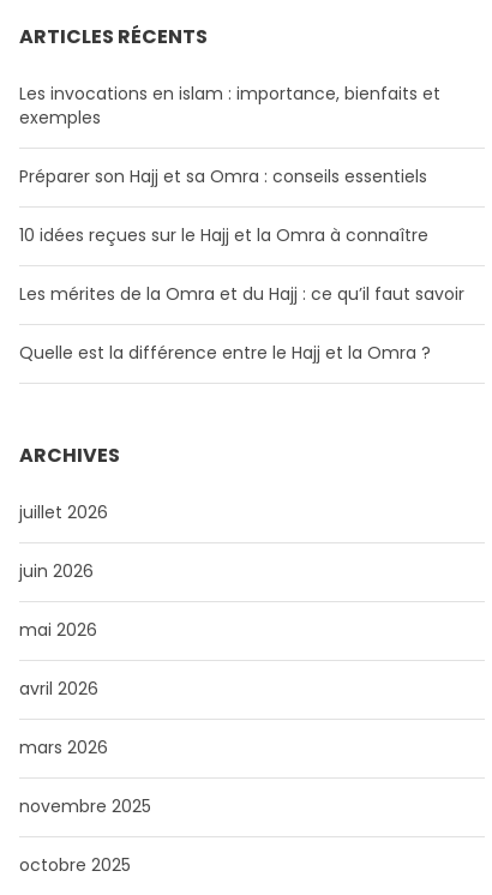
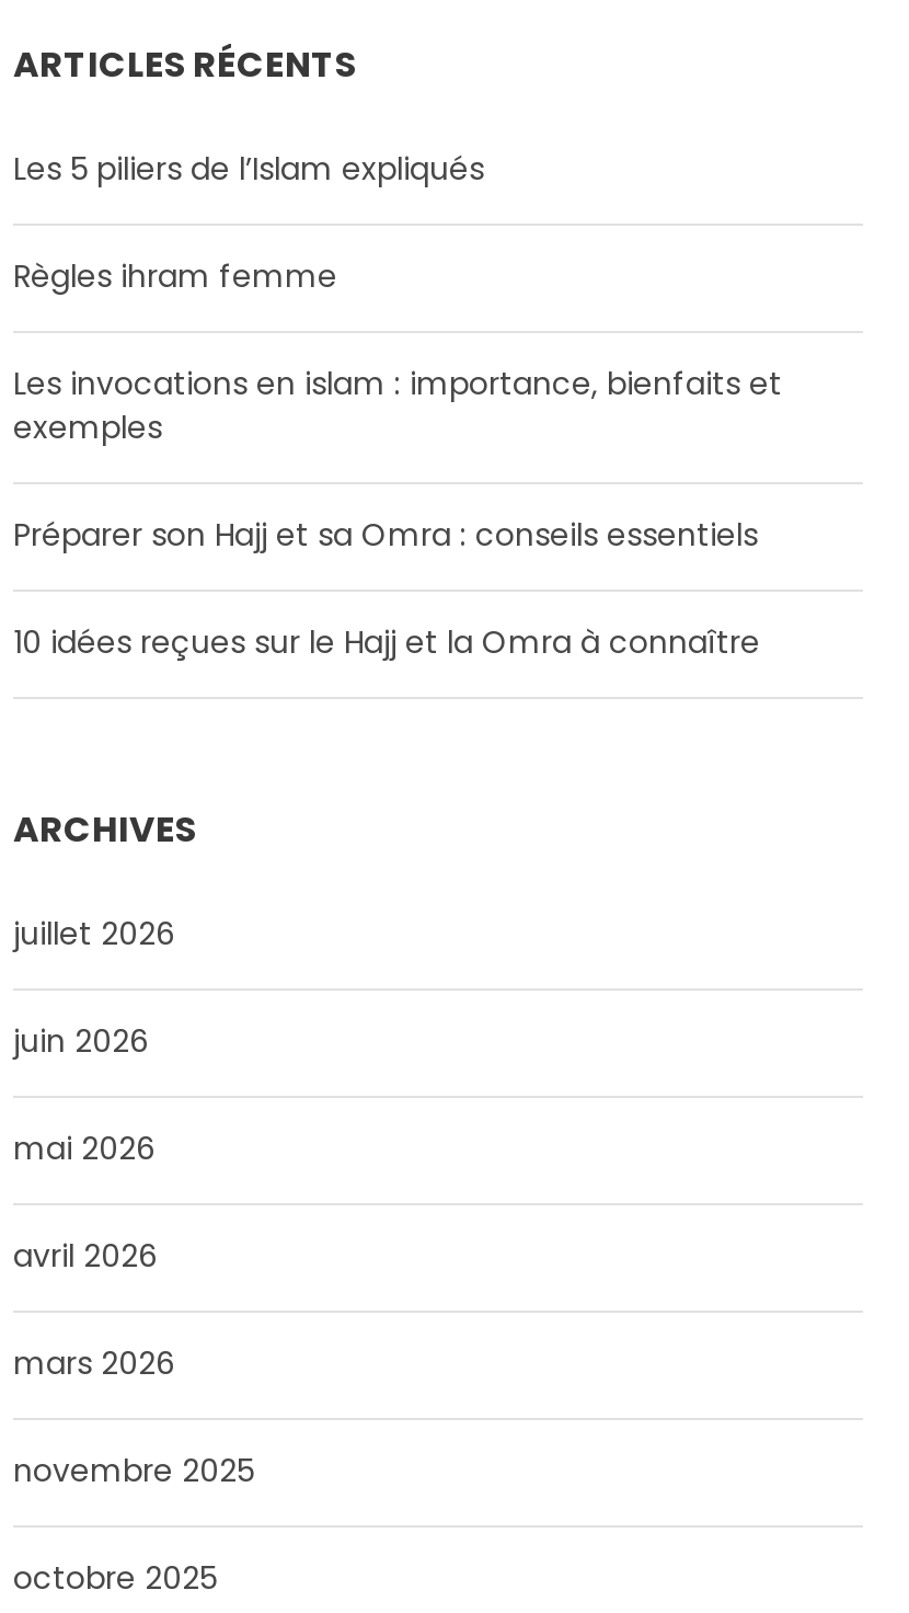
+ Les 5 piliers de l’Islam expliqués
+ Règles ihram femme

moved down: Les invocations en islam : importance, bienfaits et | exemples | Préparer son Hajj et sa Omra : conseils essentiels | 10 idées reçues sur le Hajj et la Omra à connaître

- Les mérites de la Omra et du Hajj : ce qu’il faut savoir
- Quelle est la différence entre le Hajj et la Omra ?
